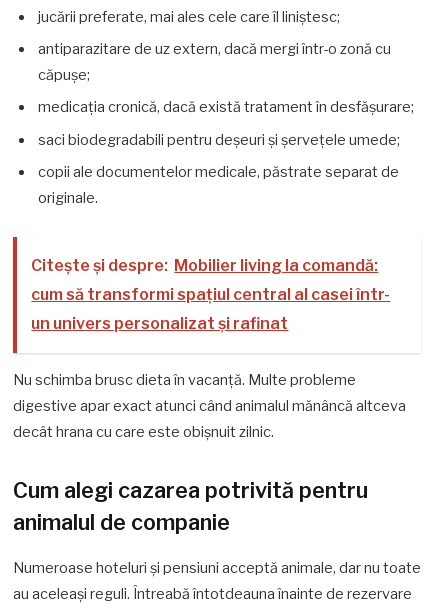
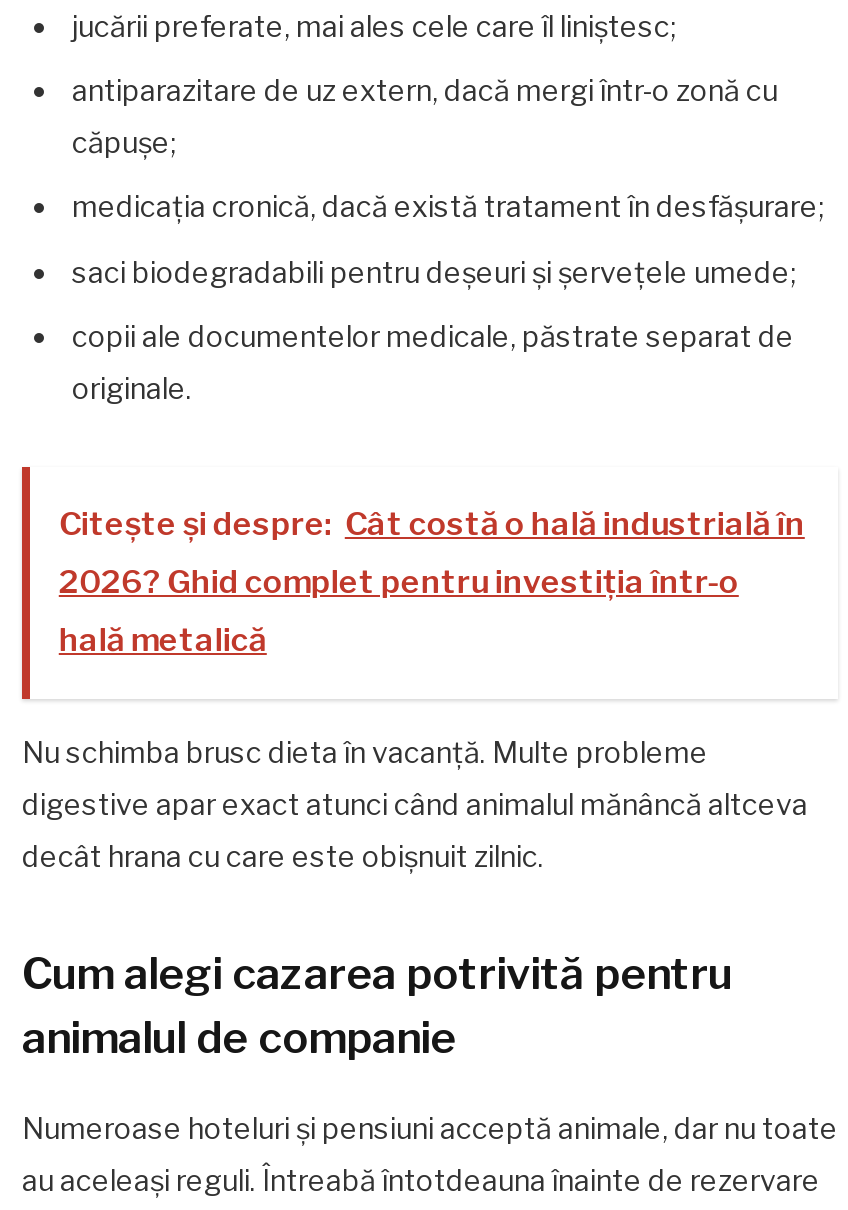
- Citește și despre: Mobilier living la comandă:
+ Citește și despre: Cât costă o hală industrială în

- cum să transformi spațiul central al casei într-
+ 2026? Ghid complet pentru investiția într-o

- un univers personalizat și rafinat
+ hală metalică
